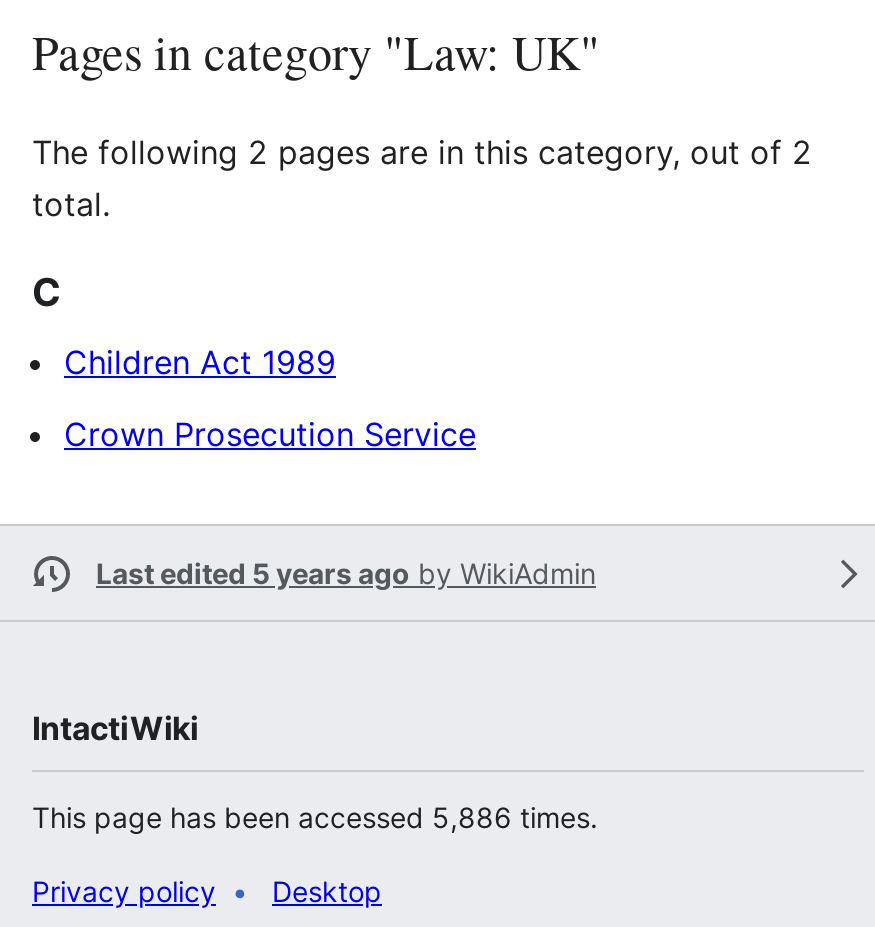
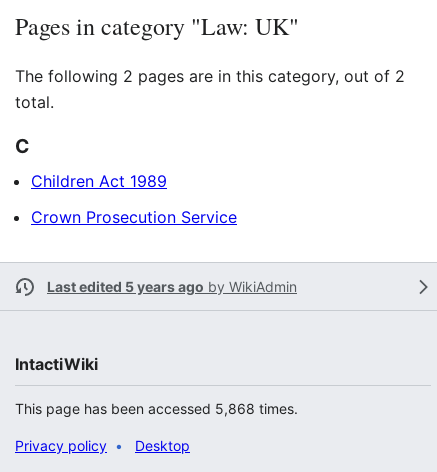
- This page has been accessed 5,886 times.
+ This page has been accessed 5,868 times.
